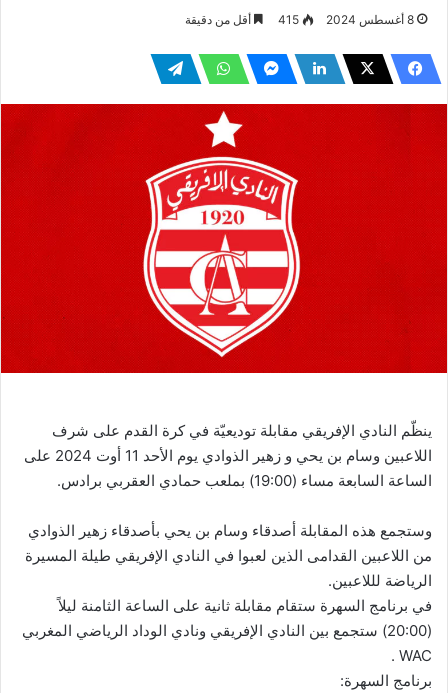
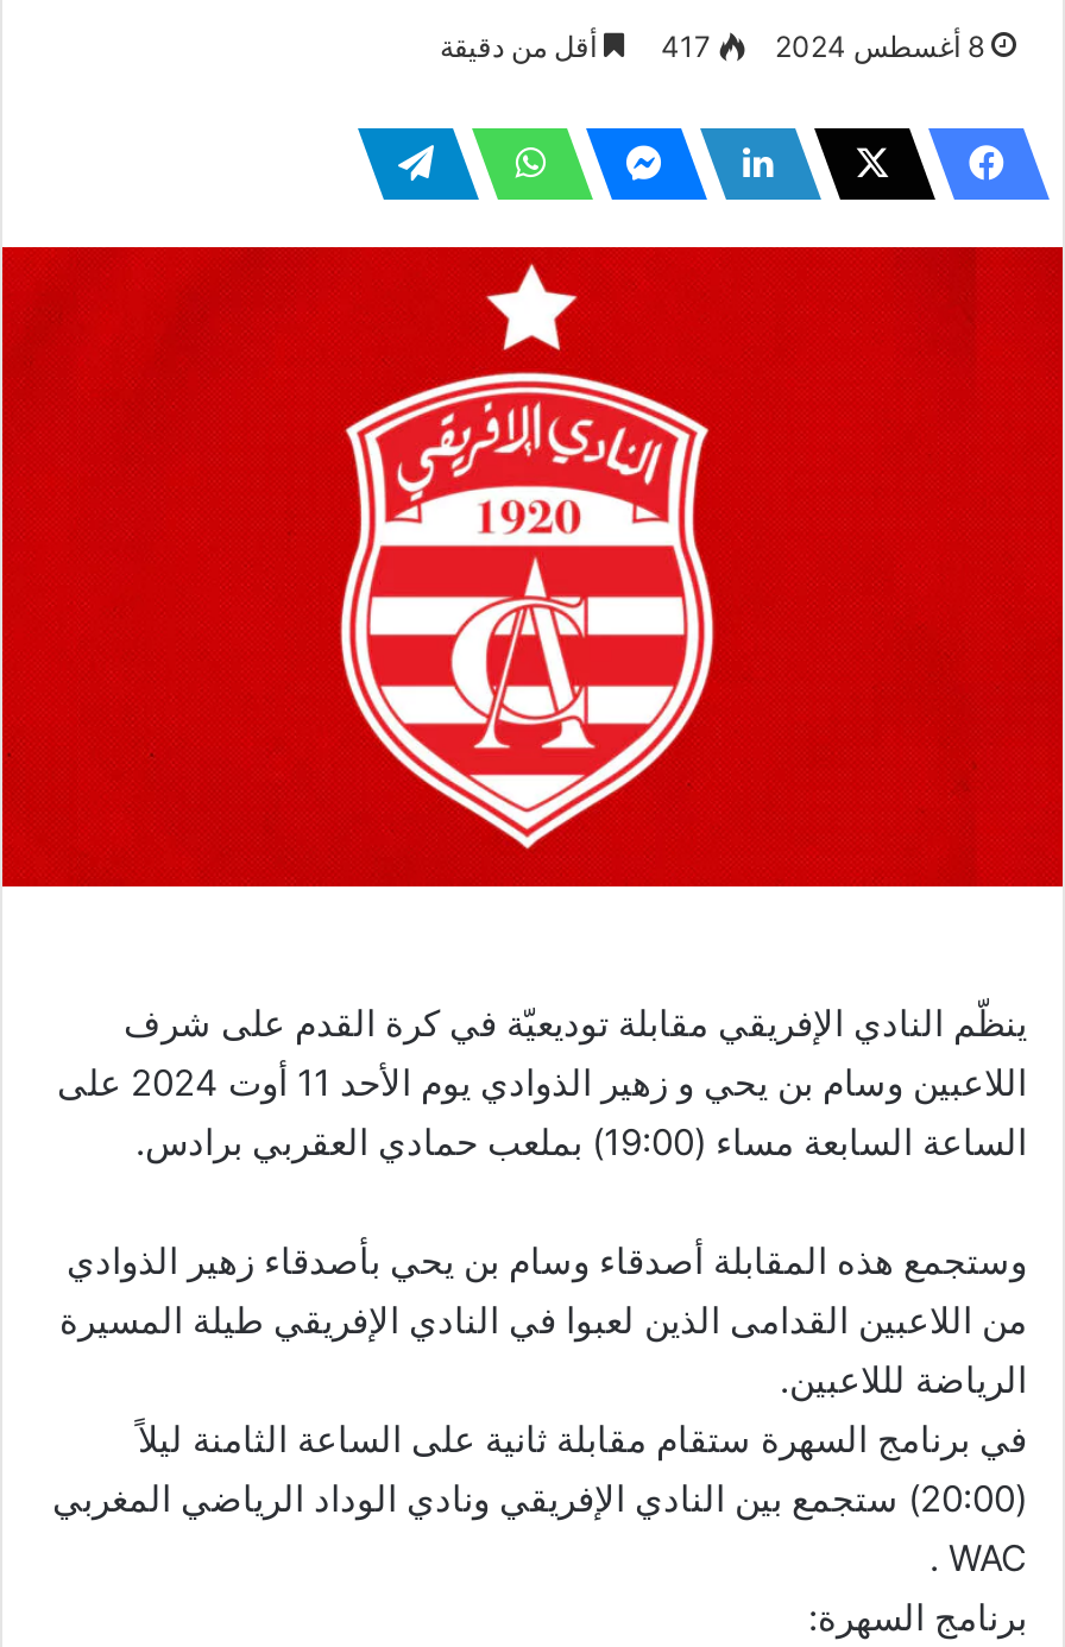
- 415
+ 417
